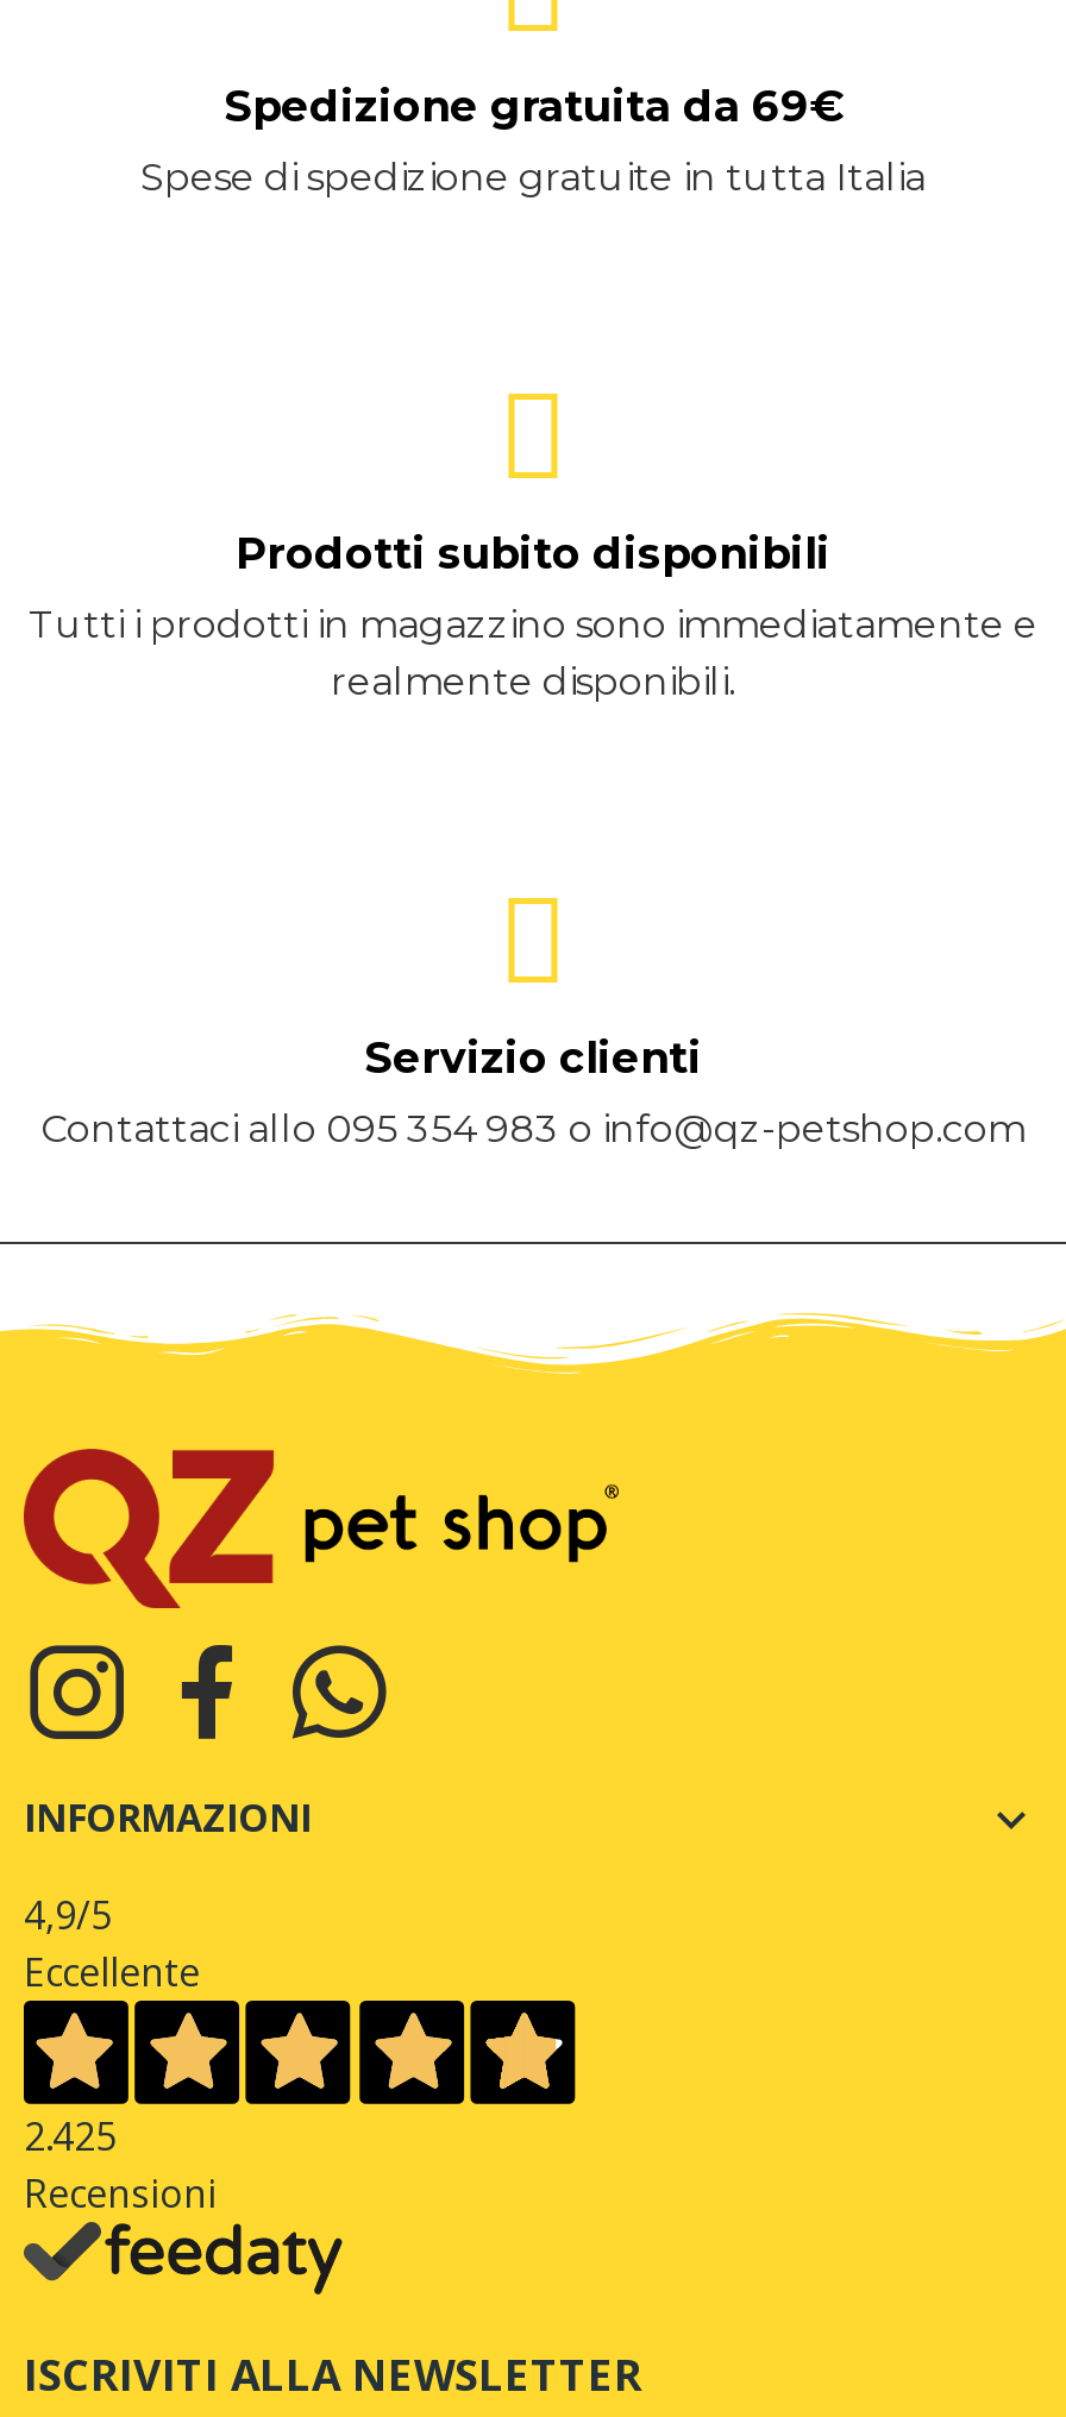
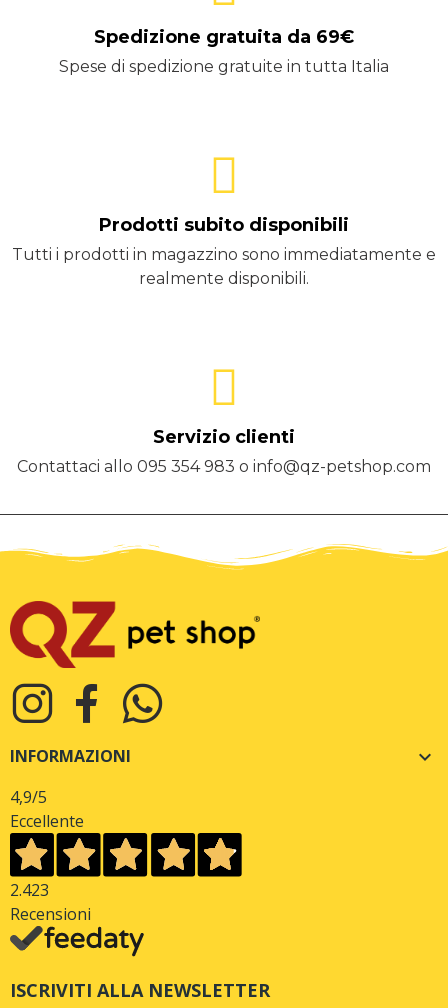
- 2.425
+ 2.423
